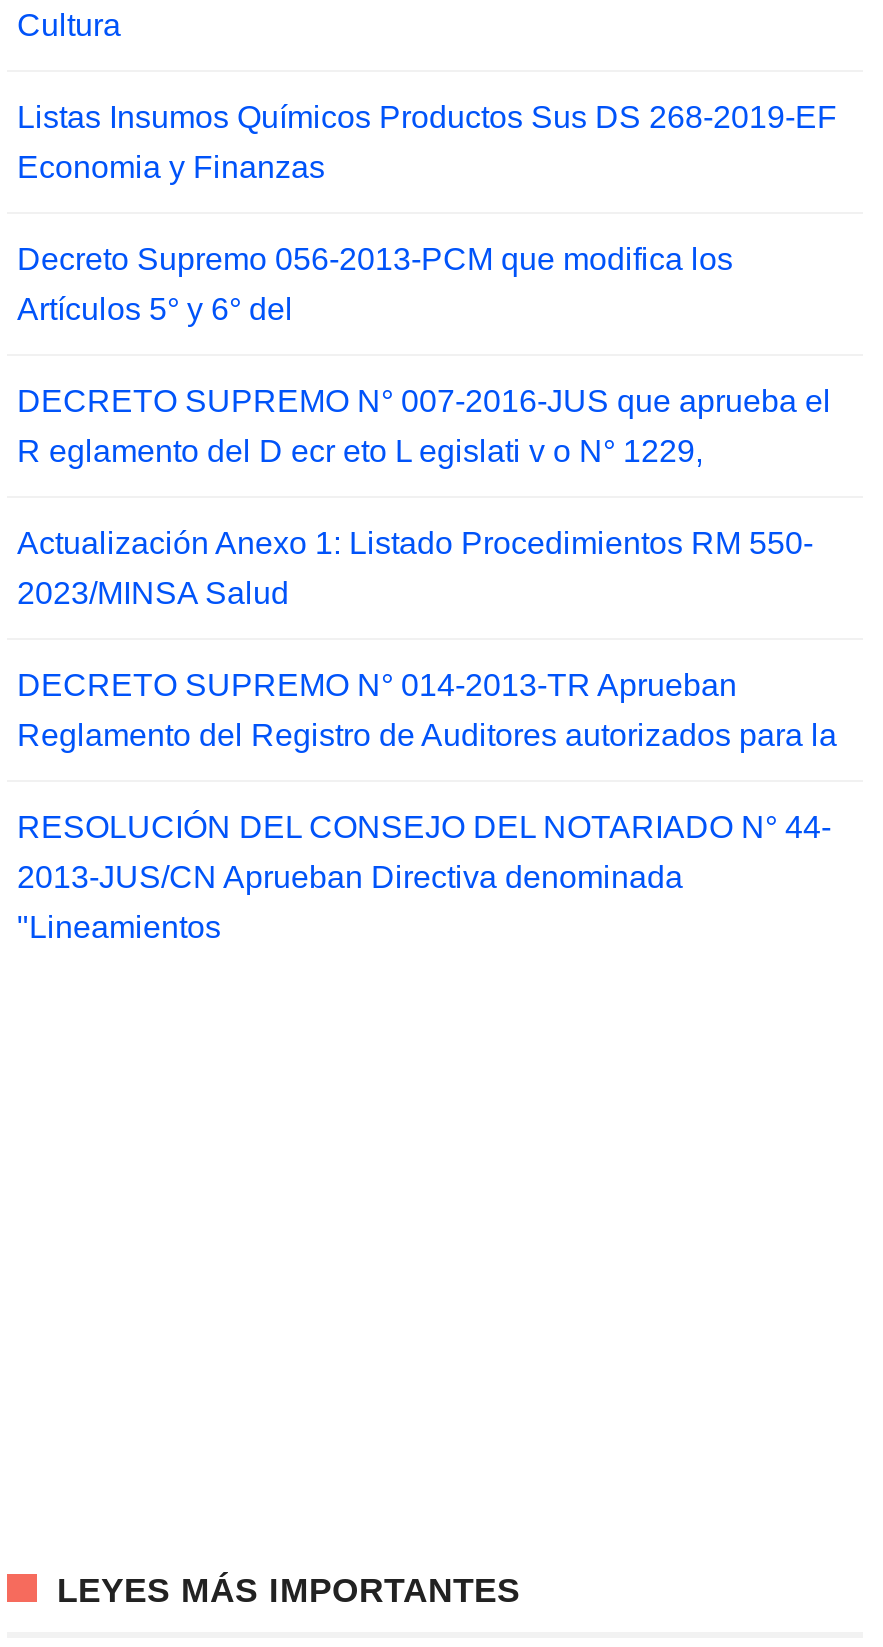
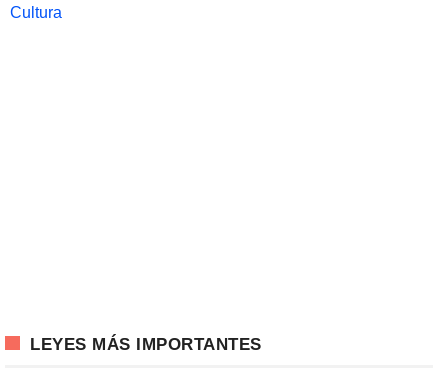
- Listas Insumos Químicos Productos Sus DS 268-2019-EF
- Economia y Finanzas
- Decreto Supremo 056-2013-PCM que modifica los
- Artículos 5° y 6° del
- DECRETO SUPREMO N° 007-2016-JUS que aprueba el
- R eglamento del D ecr eto L egislati v o N° 1229,
- Actualización Anexo 1: Listado Procedimientos RM 550-
- 2023/MINSA Salud
- DECRETO SUPREMO N° 014-2013-TR Aprueban
- Reglamento del Registro de Auditores autorizados para la
- RESOLUCIÓN DEL CONSEJO DEL NOTARIADO N° 44-
- 2013-JUS/CN Aprueban Directiva denominada
- "Lineamientos
